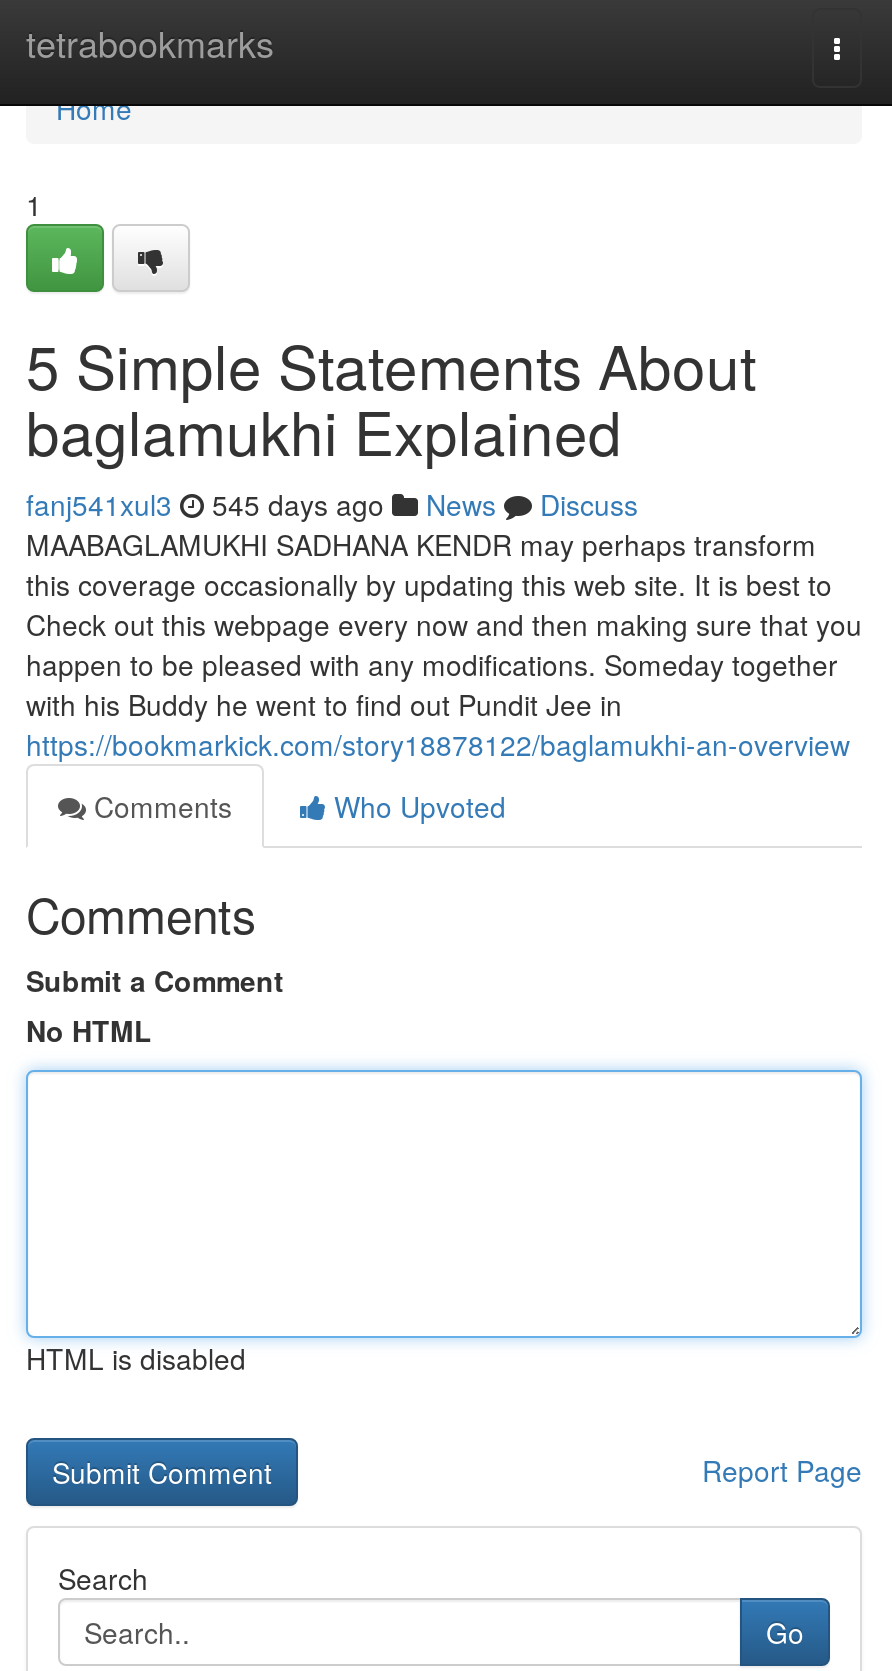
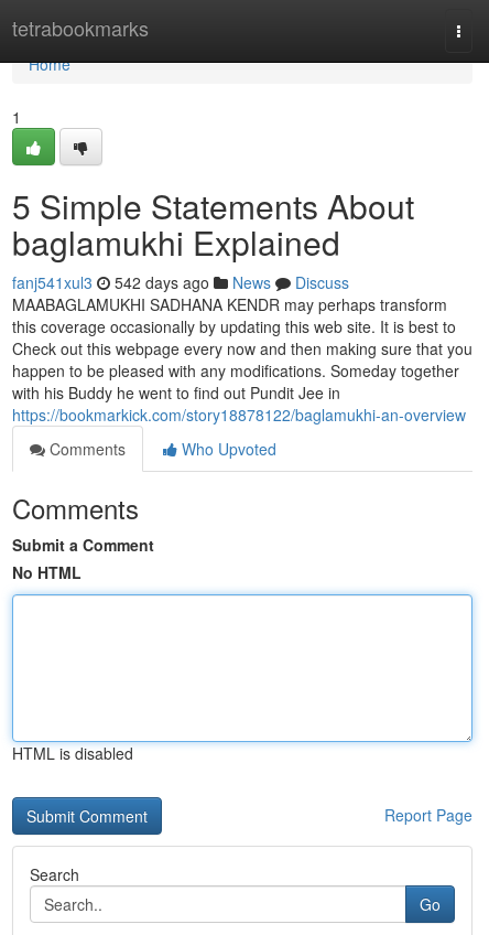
- fanj541xul3 545 days ago News Discuss
+ fanj541xul3 542 days ago News Discuss
